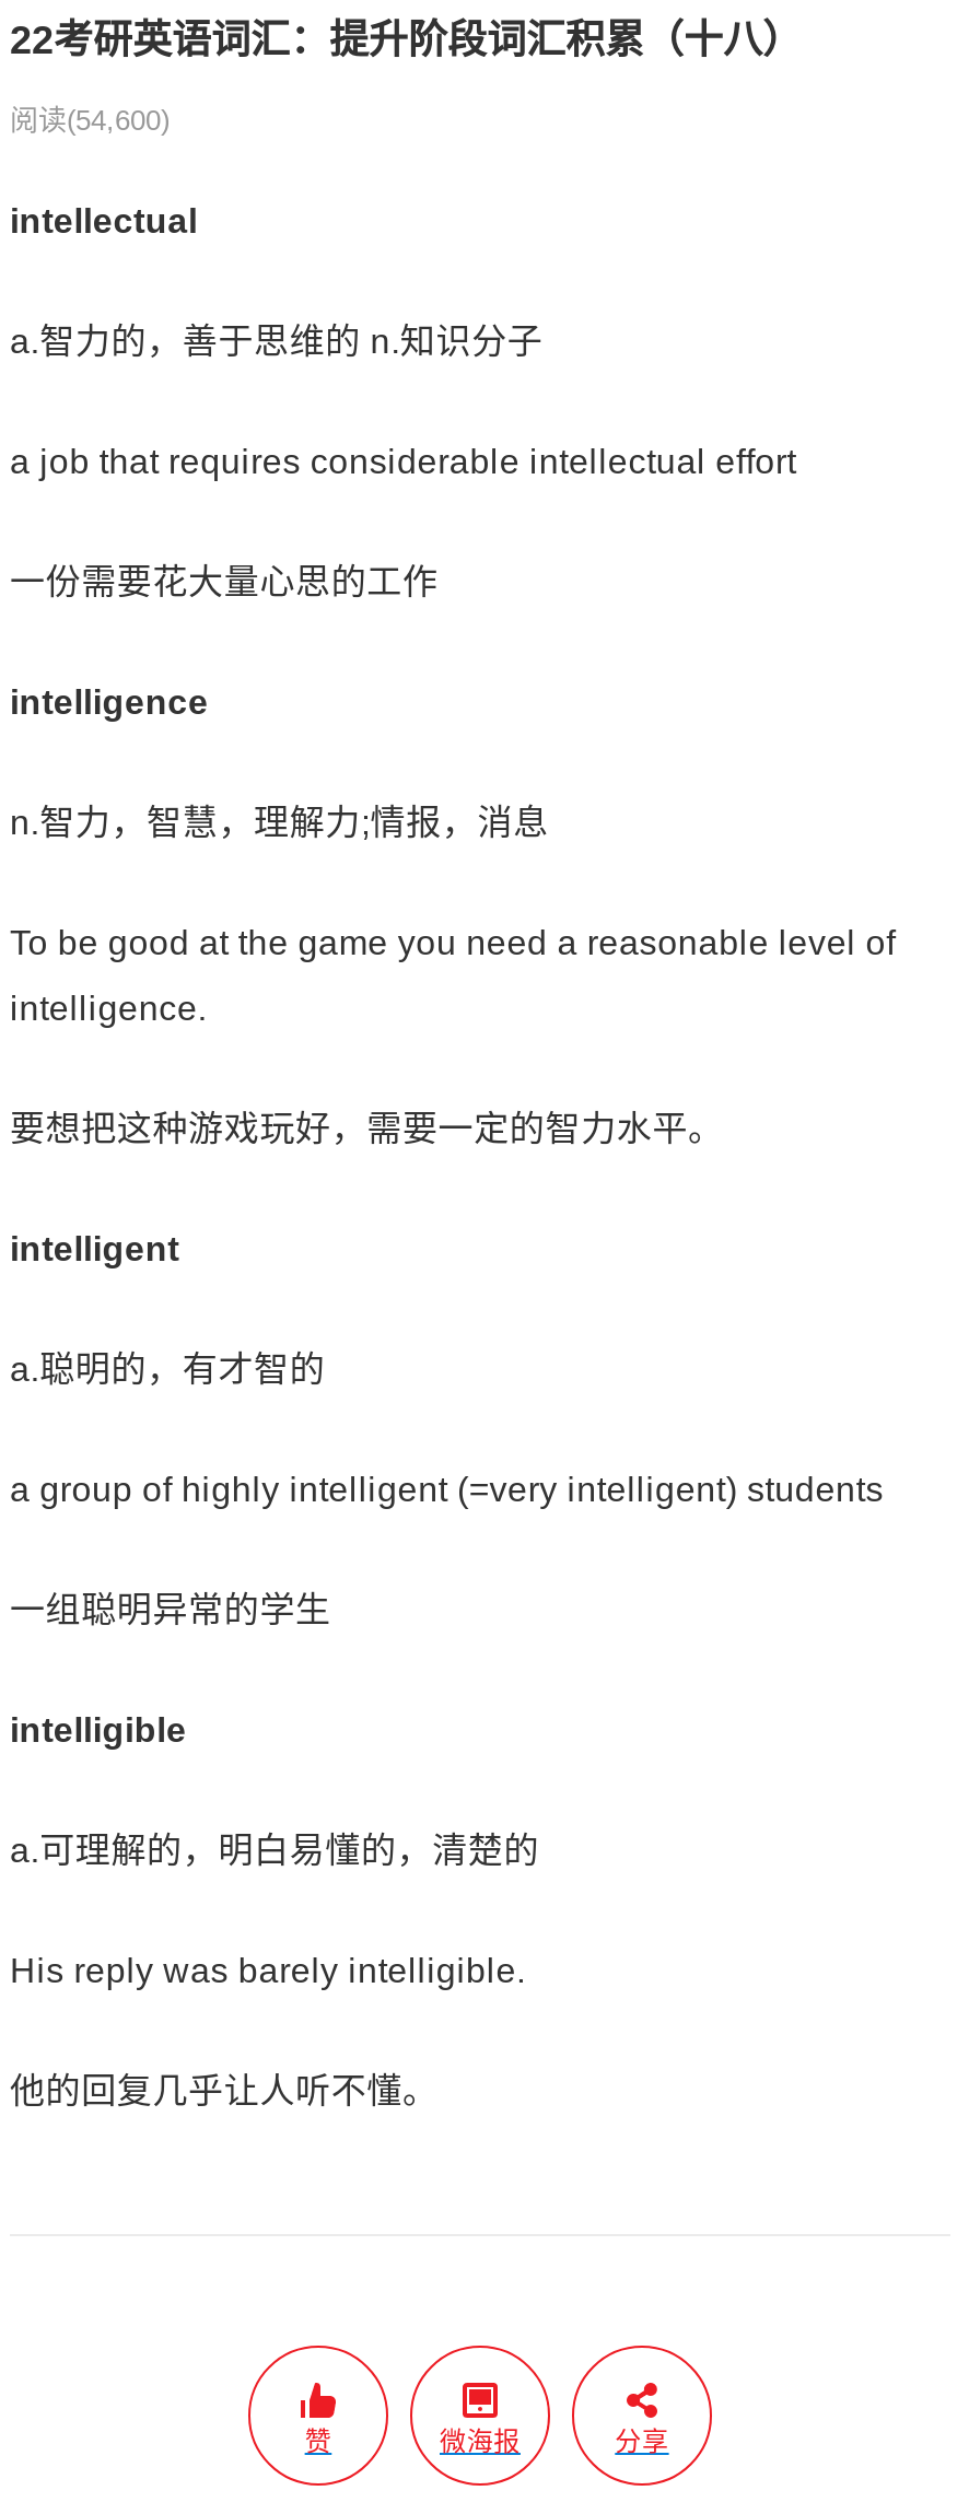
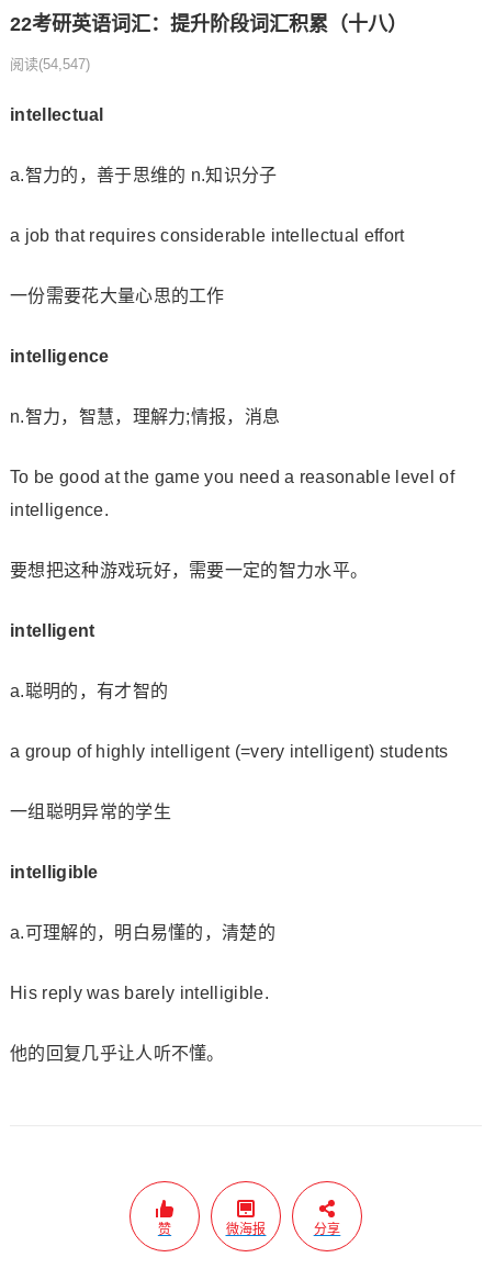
- 阅读(54,600)
+ 阅读(54,547)
